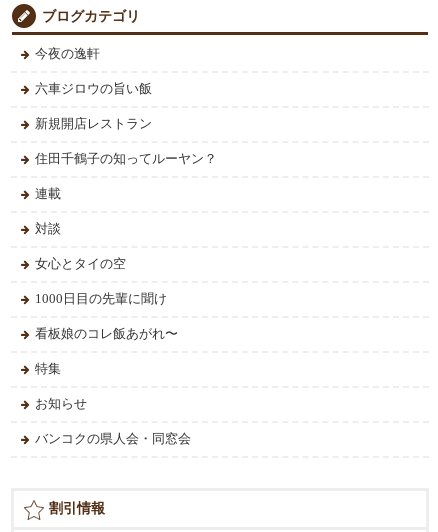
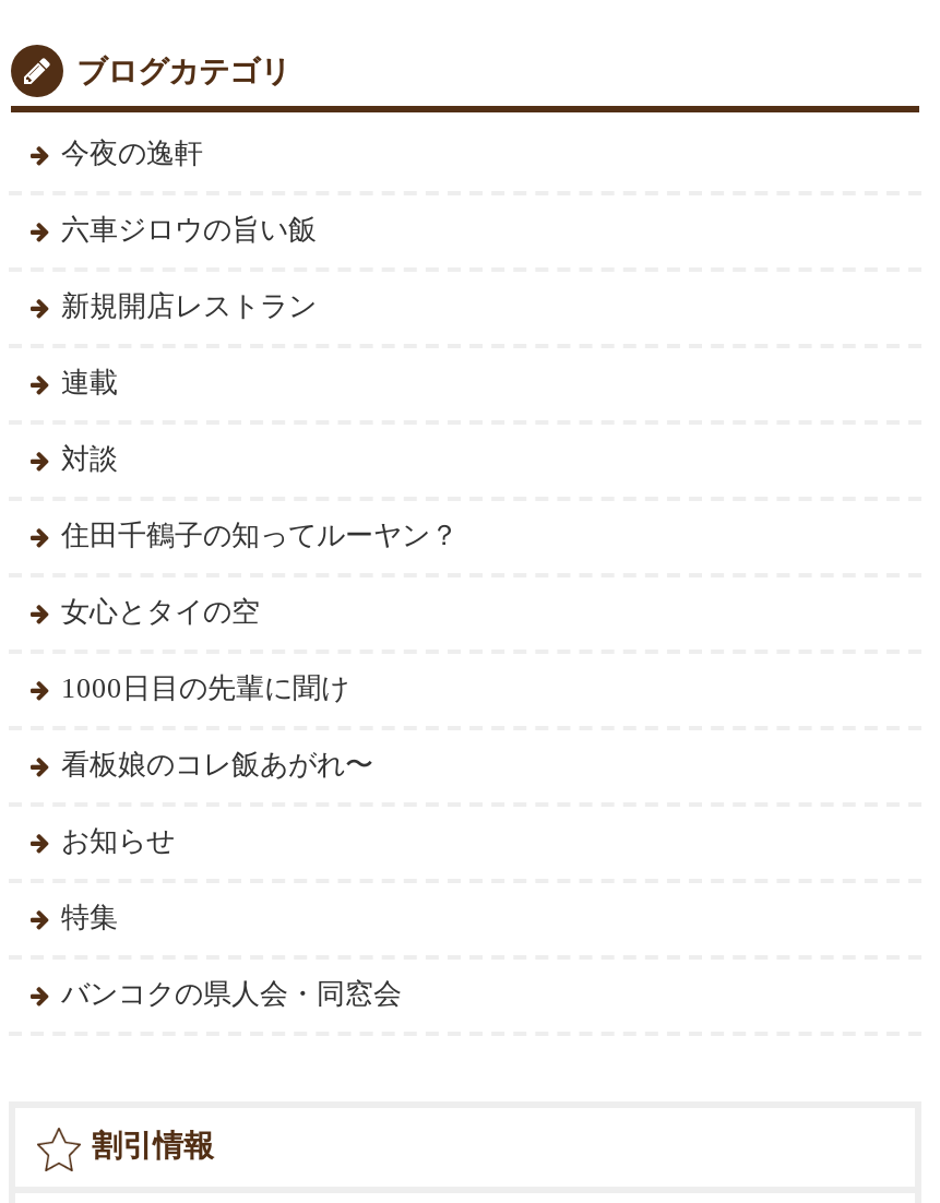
moved down: 住田千鶴子の知ってルーヤン？

moved up: 連載 | 対談

moved down: 特集

moved up: お知らせ
